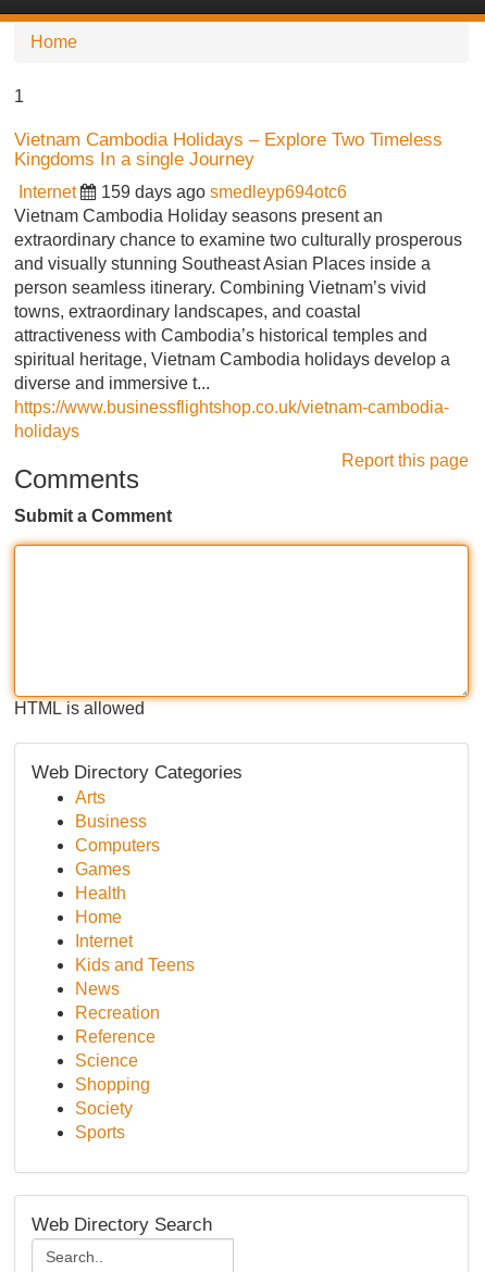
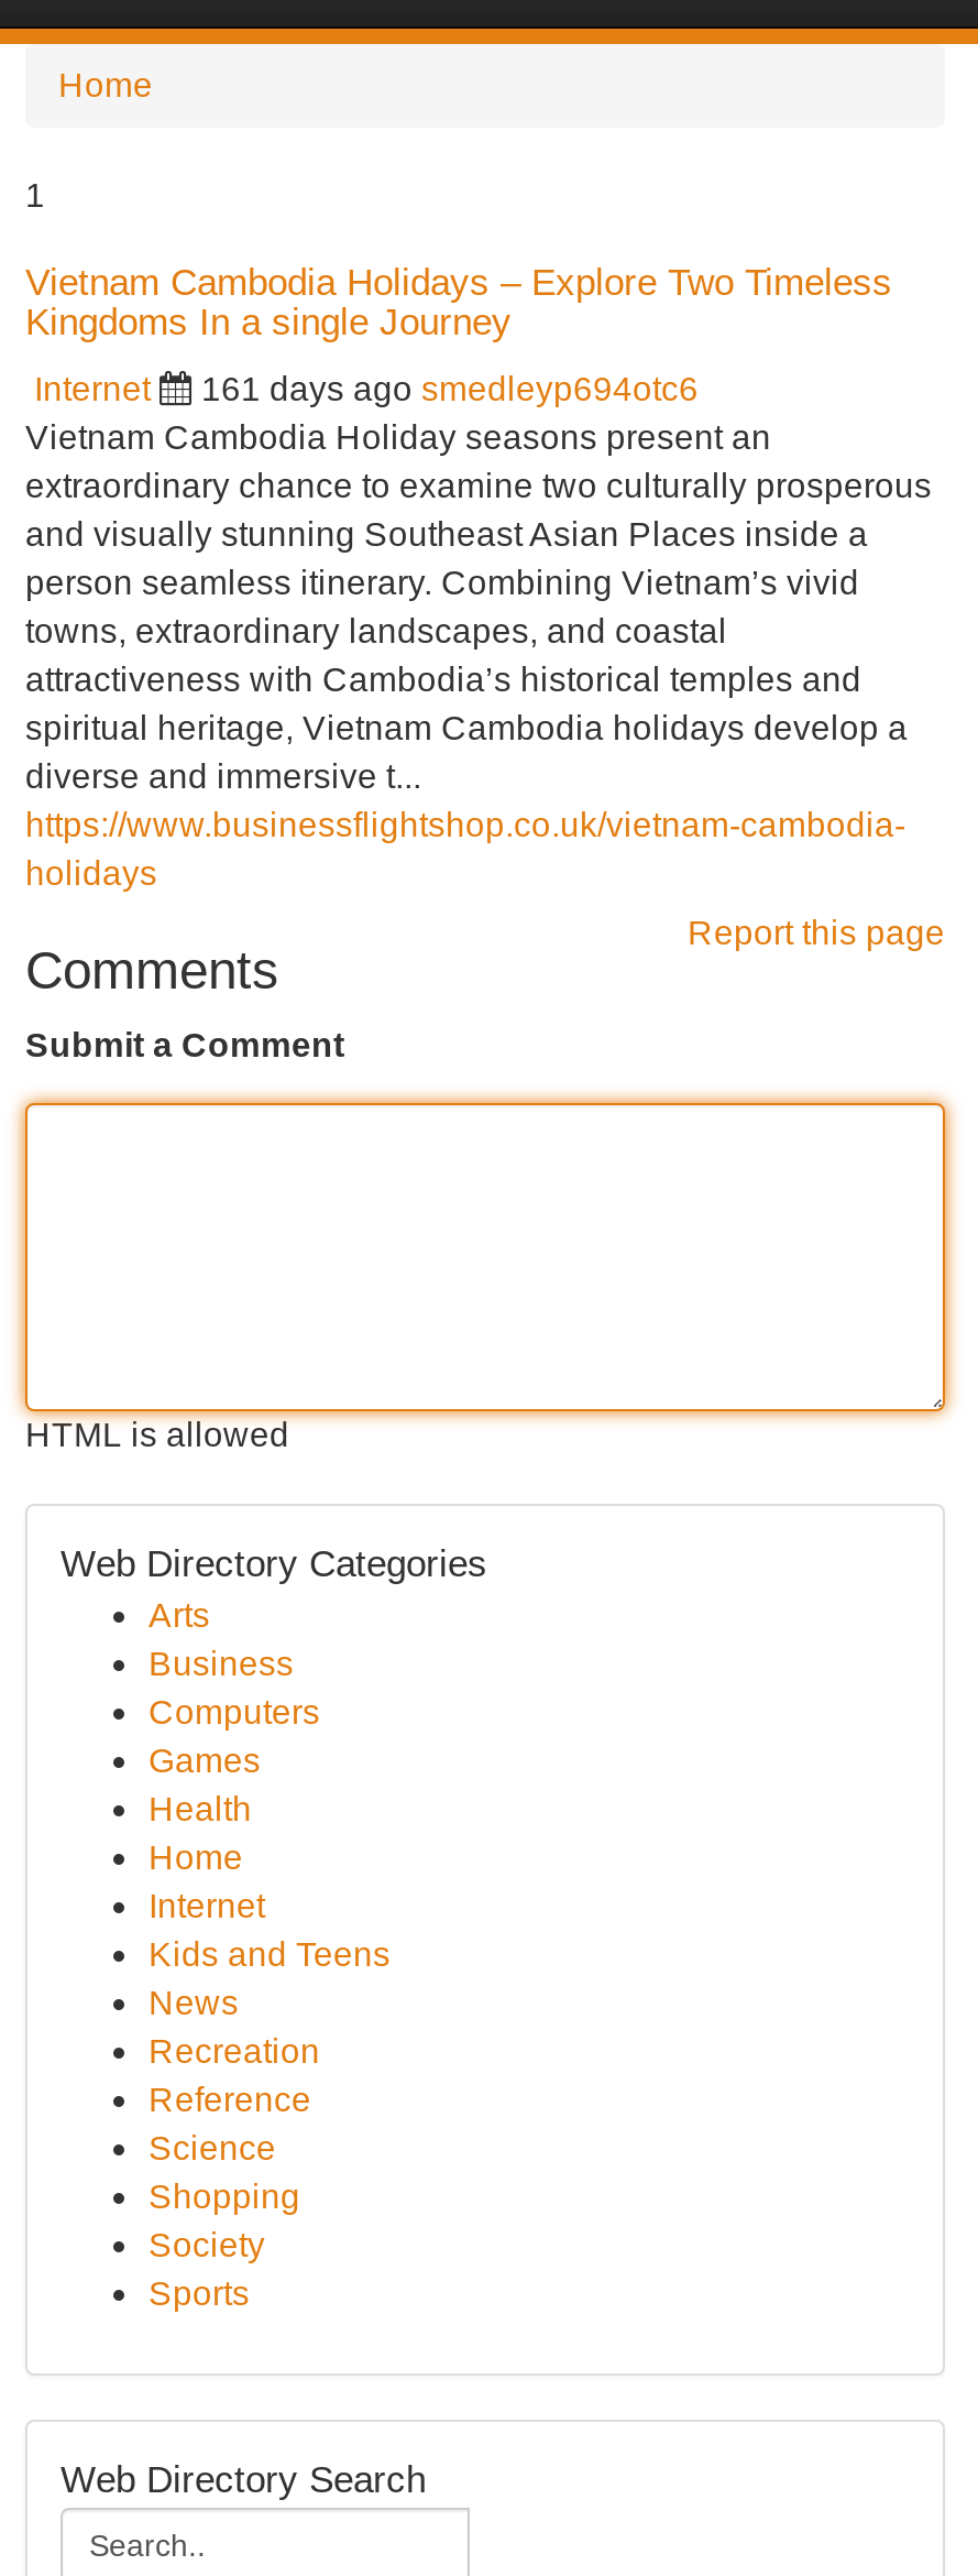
- 159 days ago smedleyp694otc6
+ 161 days ago smedleyp694otc6
